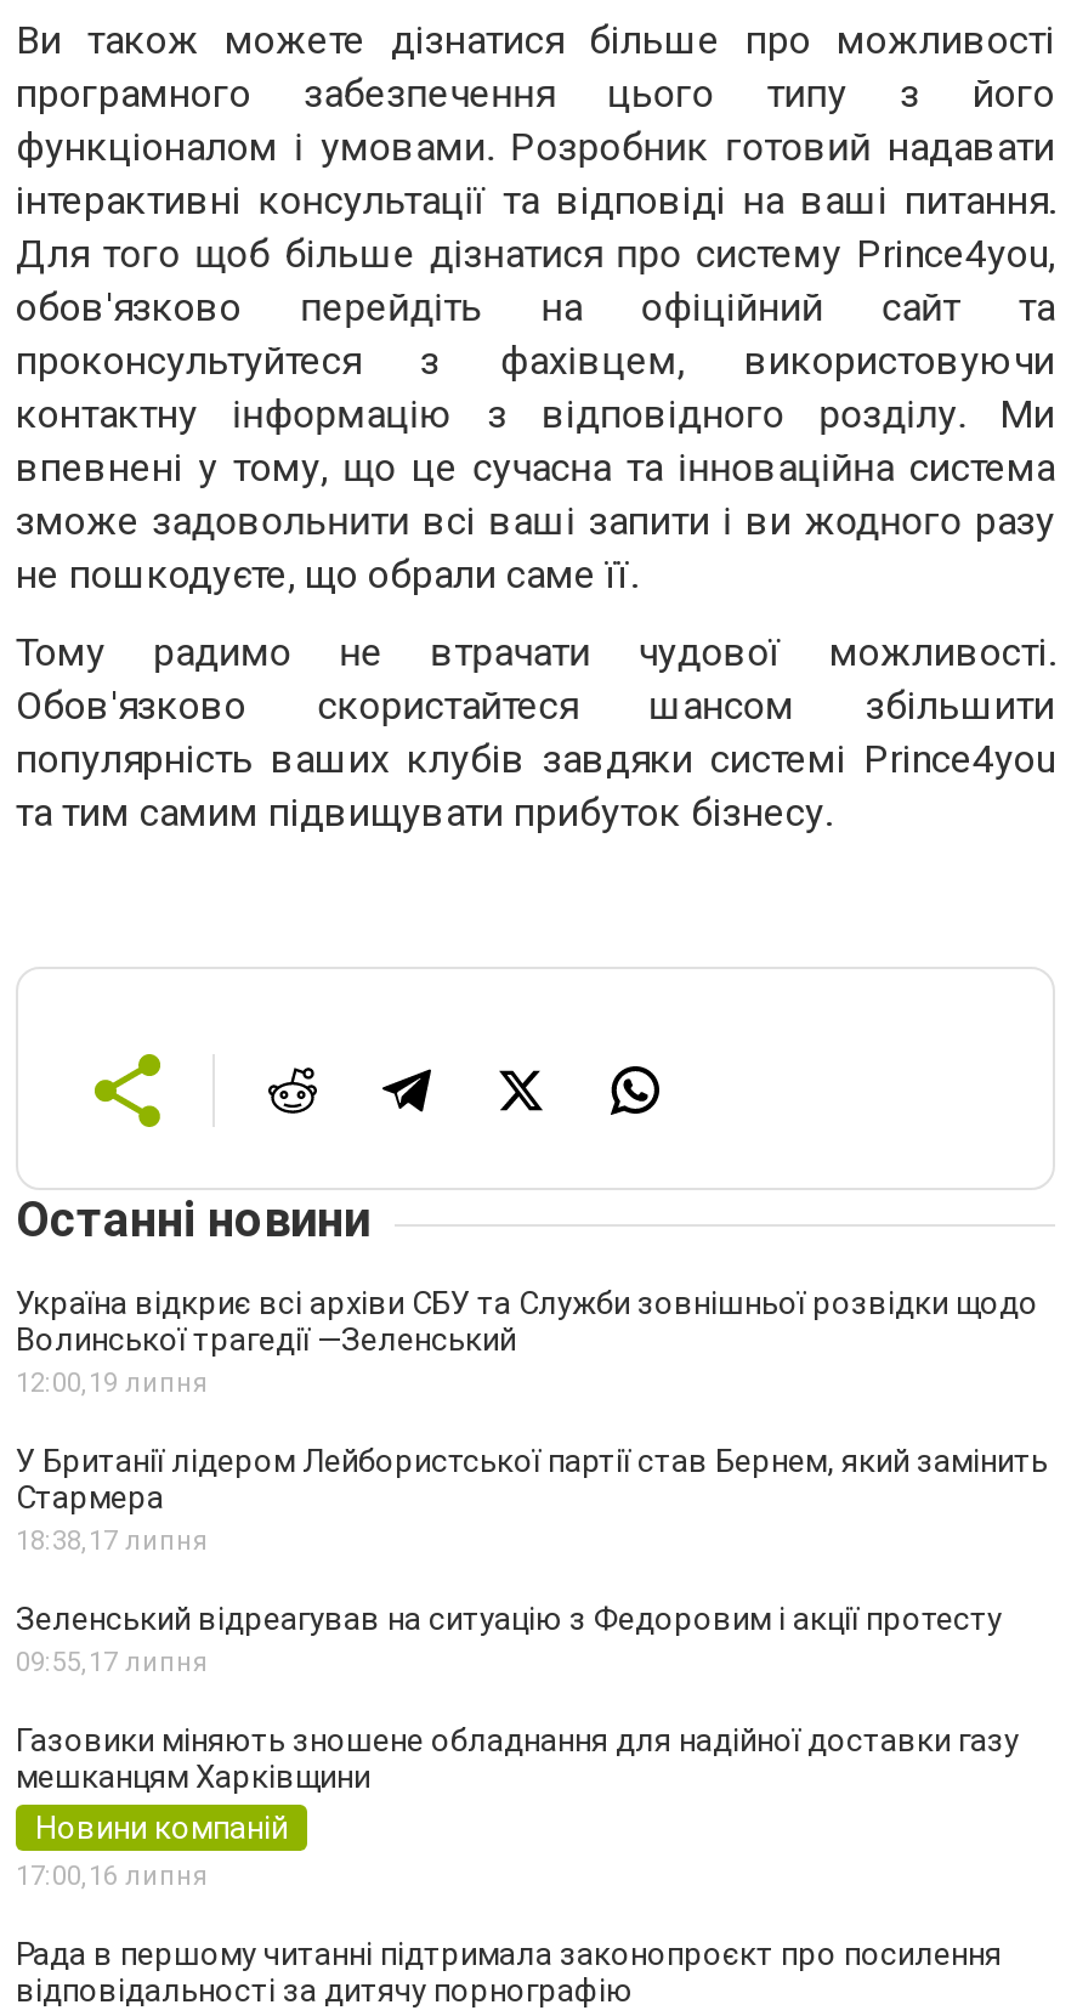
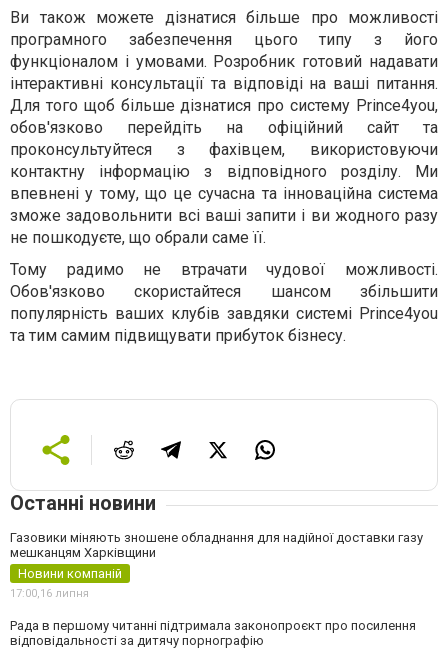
- Україна відкриє всі архіви СБУ та Служби зовнішньої розвідки щодо
- Волинської трагедії —Зеленський
- 12:00, 19 липня
- У Британії лідером Лейбористської партії став Бернем, який замінить
- Стармера
- 18:38, 17 липня
- Зеленський відреагував на ситуацію з Федоровим і акції протесту
- 09:55, 17 липня
